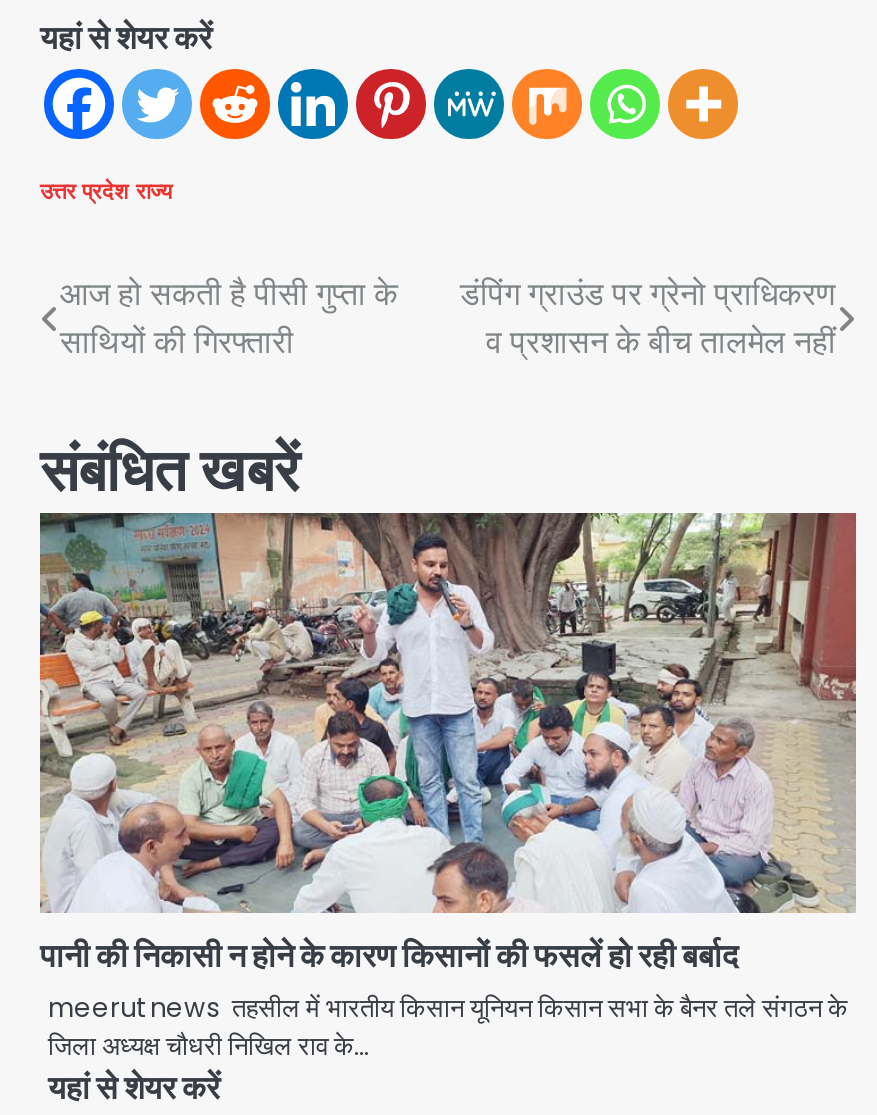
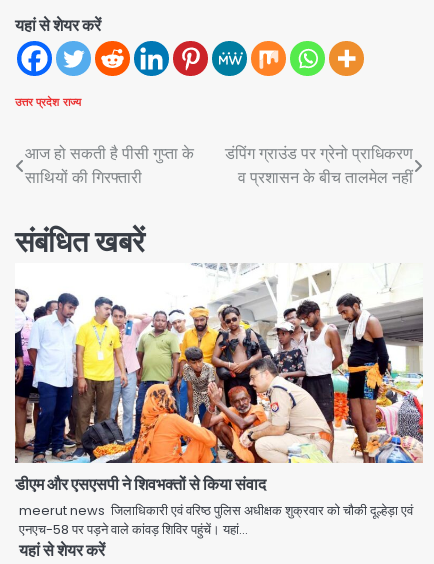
- [image]
- पानी की निकासी न होने के कारण किसानों की फसलें हो रही बर्बाद
- meerut news तहसील में भारतीय किसान यूनियन किसान सभा के बैनर तले संगठन के
- जिला अध्यक्ष चौधरी निखिल राव के…
+ [image]
+ डीएम और एसएसपी ने शिवभक्तों से किया संवाद
+ meerut news जिलाधिकारी एवं वरिष्ठ पुलिस अधीक्षक शुक्रवार को चौकी दूल्हेड़ा एवं
+ एनएच-58 पर पड़ने वाले कांवड़ शिविर पहुंचें। यहां…
